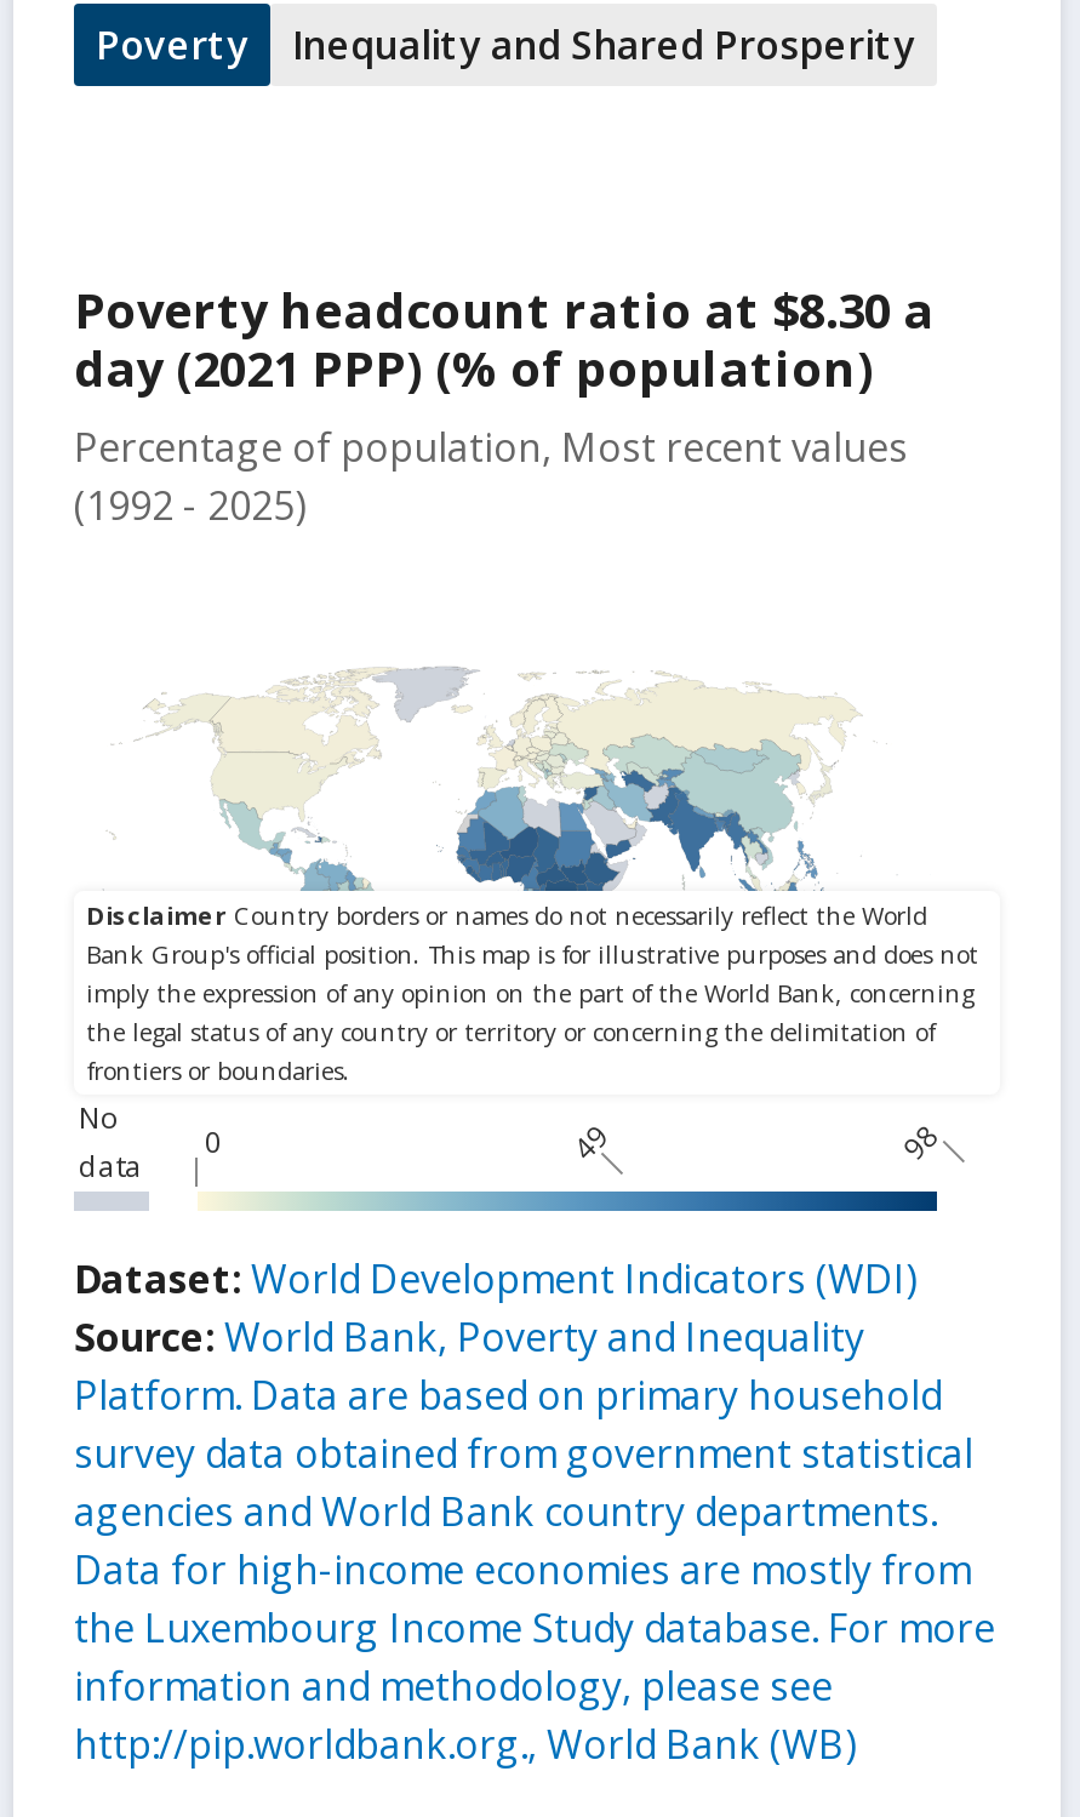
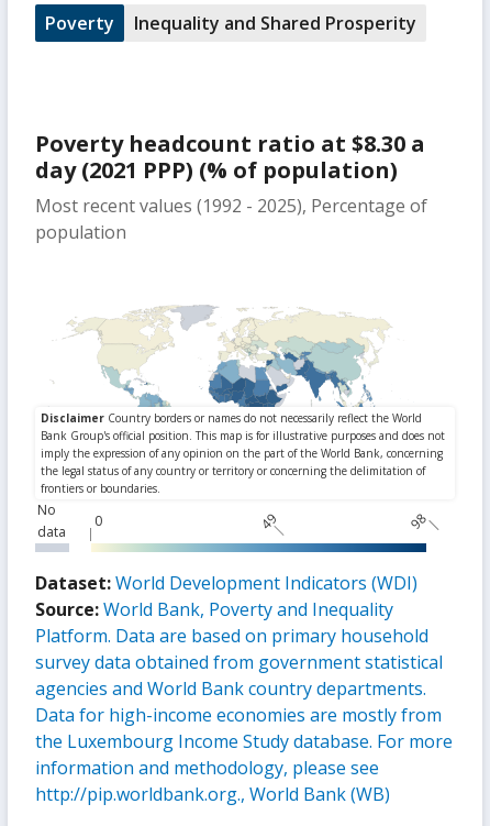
- Percentage of population, Most recent values
- (1992 - 2025)
+ Most recent values (1992 - 2025), Percentage of
+ population
